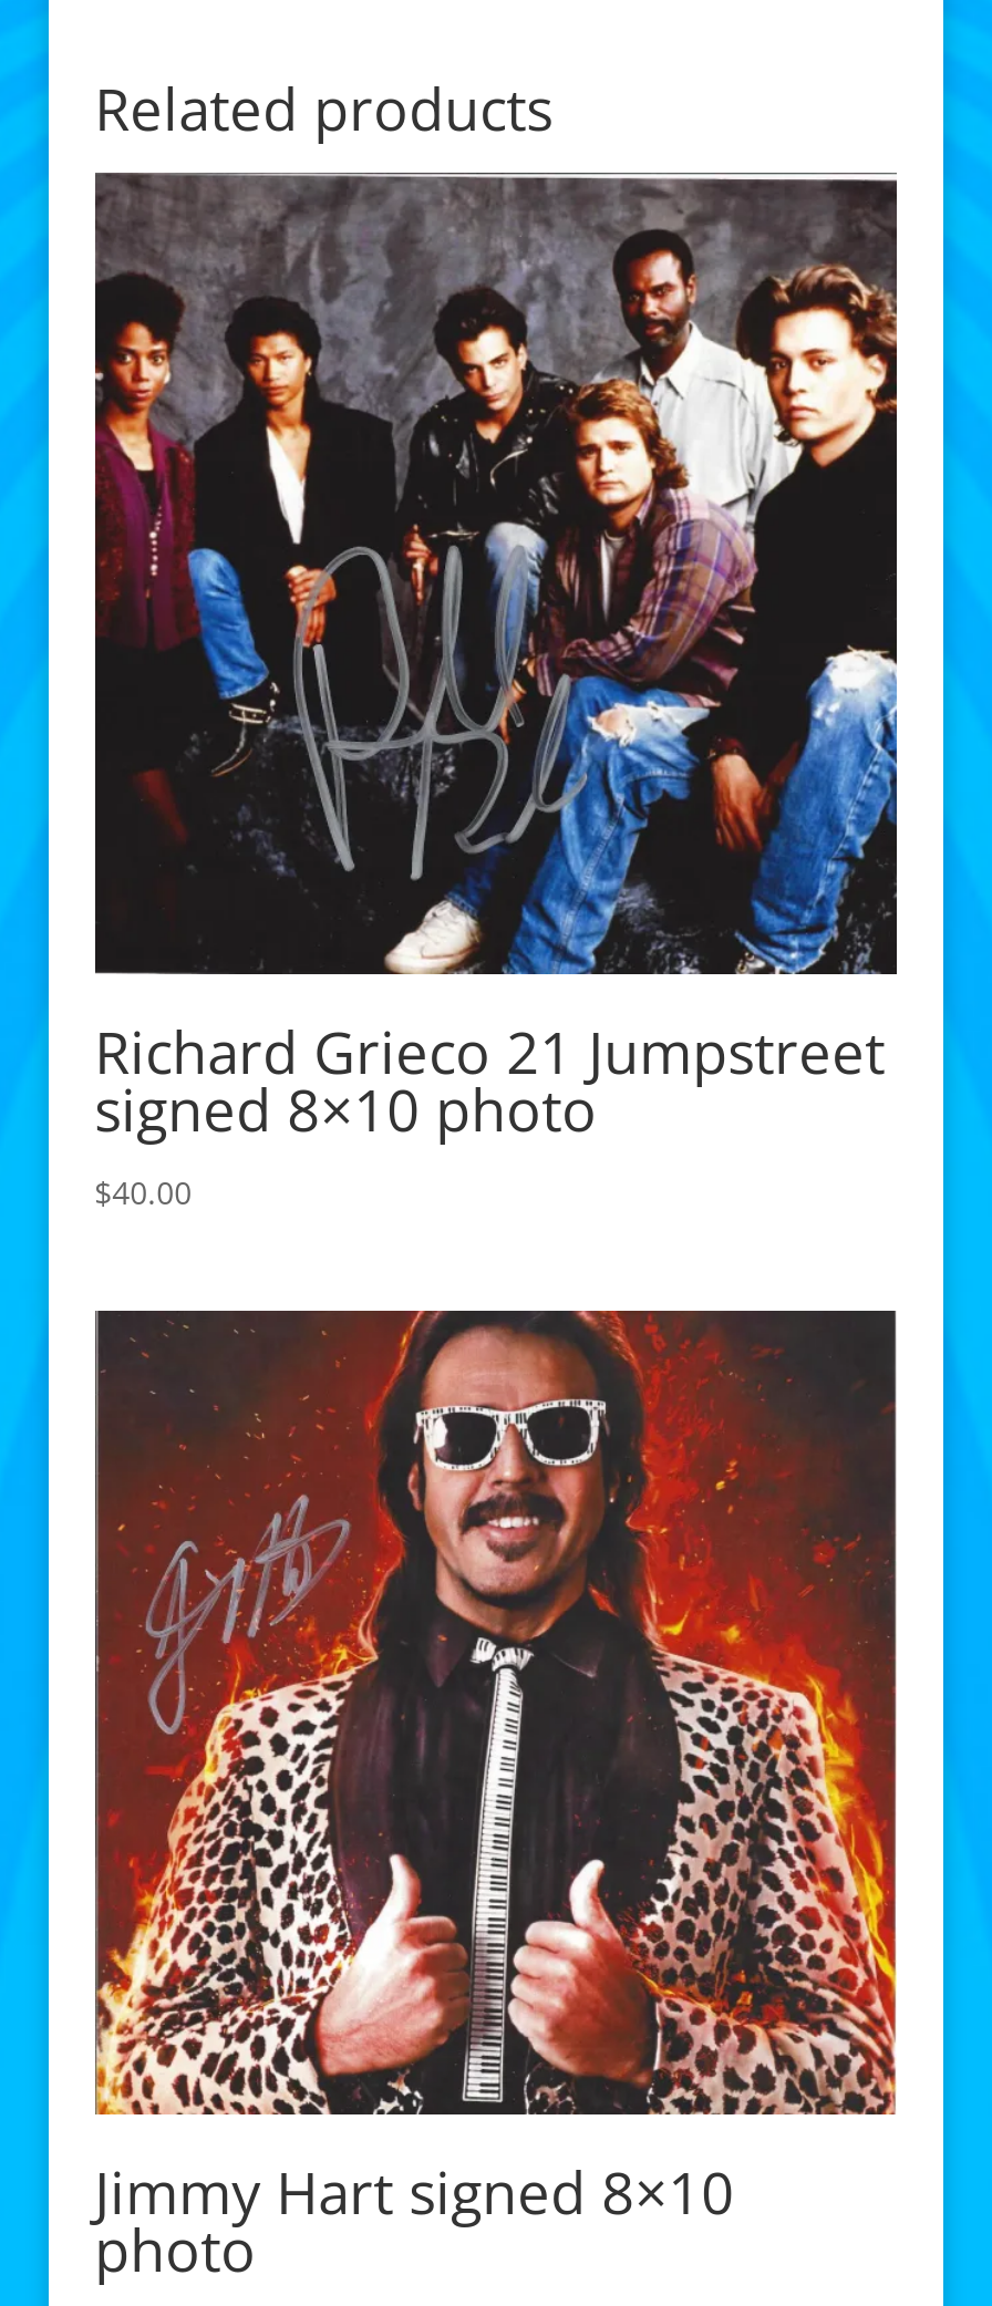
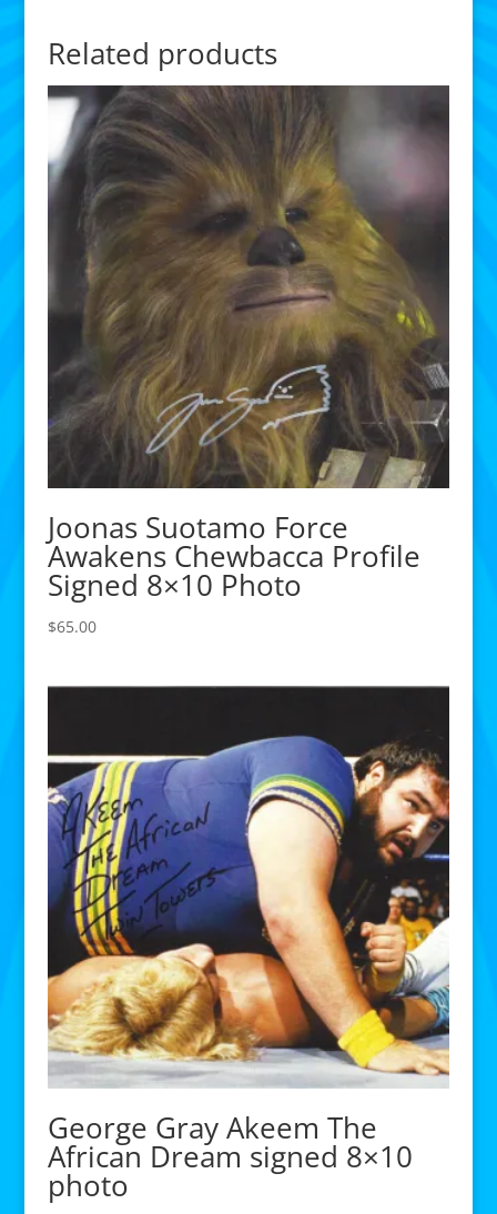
- [image]
- Richard Grieco 21 Jumpstreet
- signed 8×10 photo
- $40.00
+ [image]
+ Joonas Suotamo Force
+ Awakens Chewbacca Profile
+ Signed 8×10 Photo
+ $65.00

- [image]
- Jimmy Hart signed 8×10
+ [image]
+ George Gray Akeem The
+ African Dream signed 8×10
